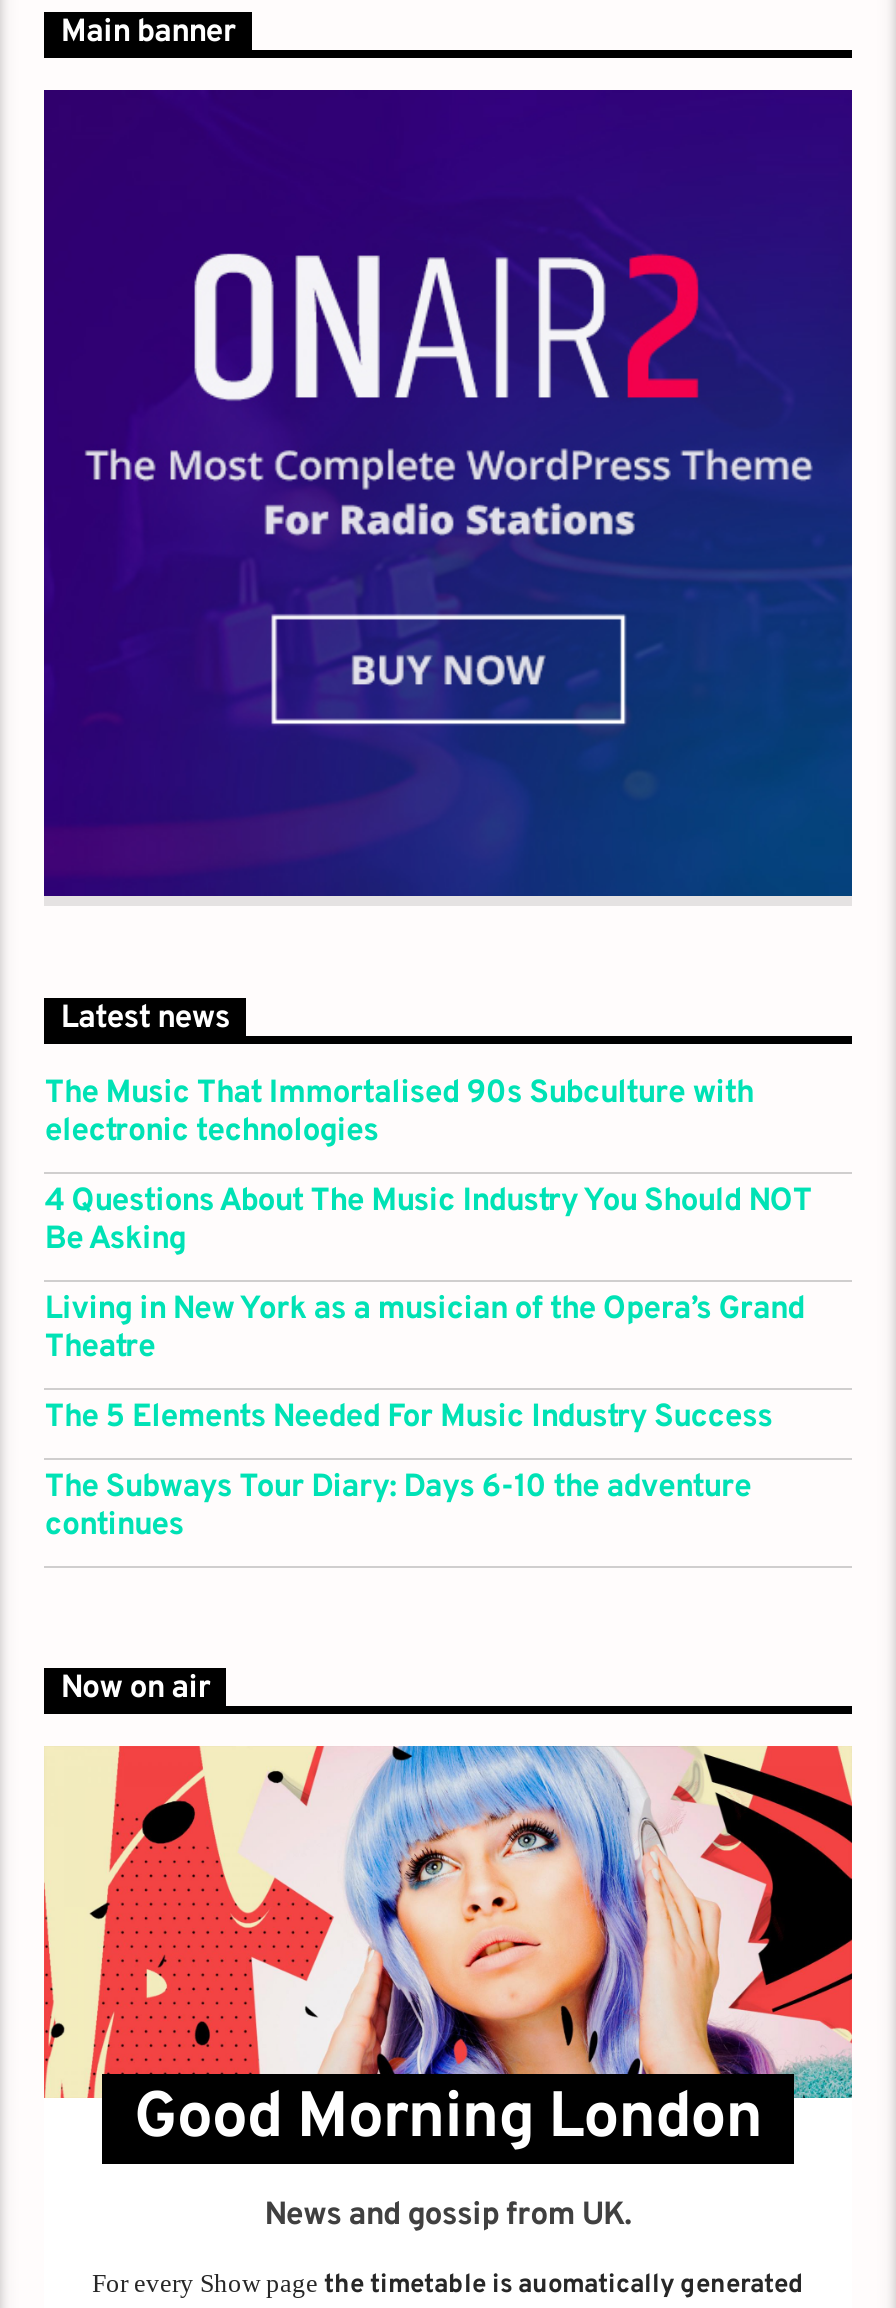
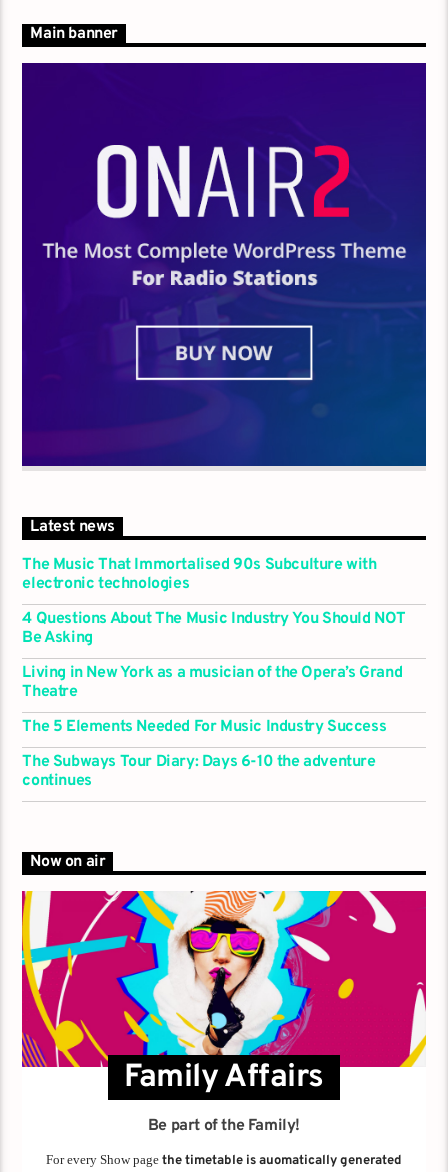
- [image]
- Good Morning London
+ [image]
+ Family Affairs

- News and gossip from UK.
+ Be part of the Family!
